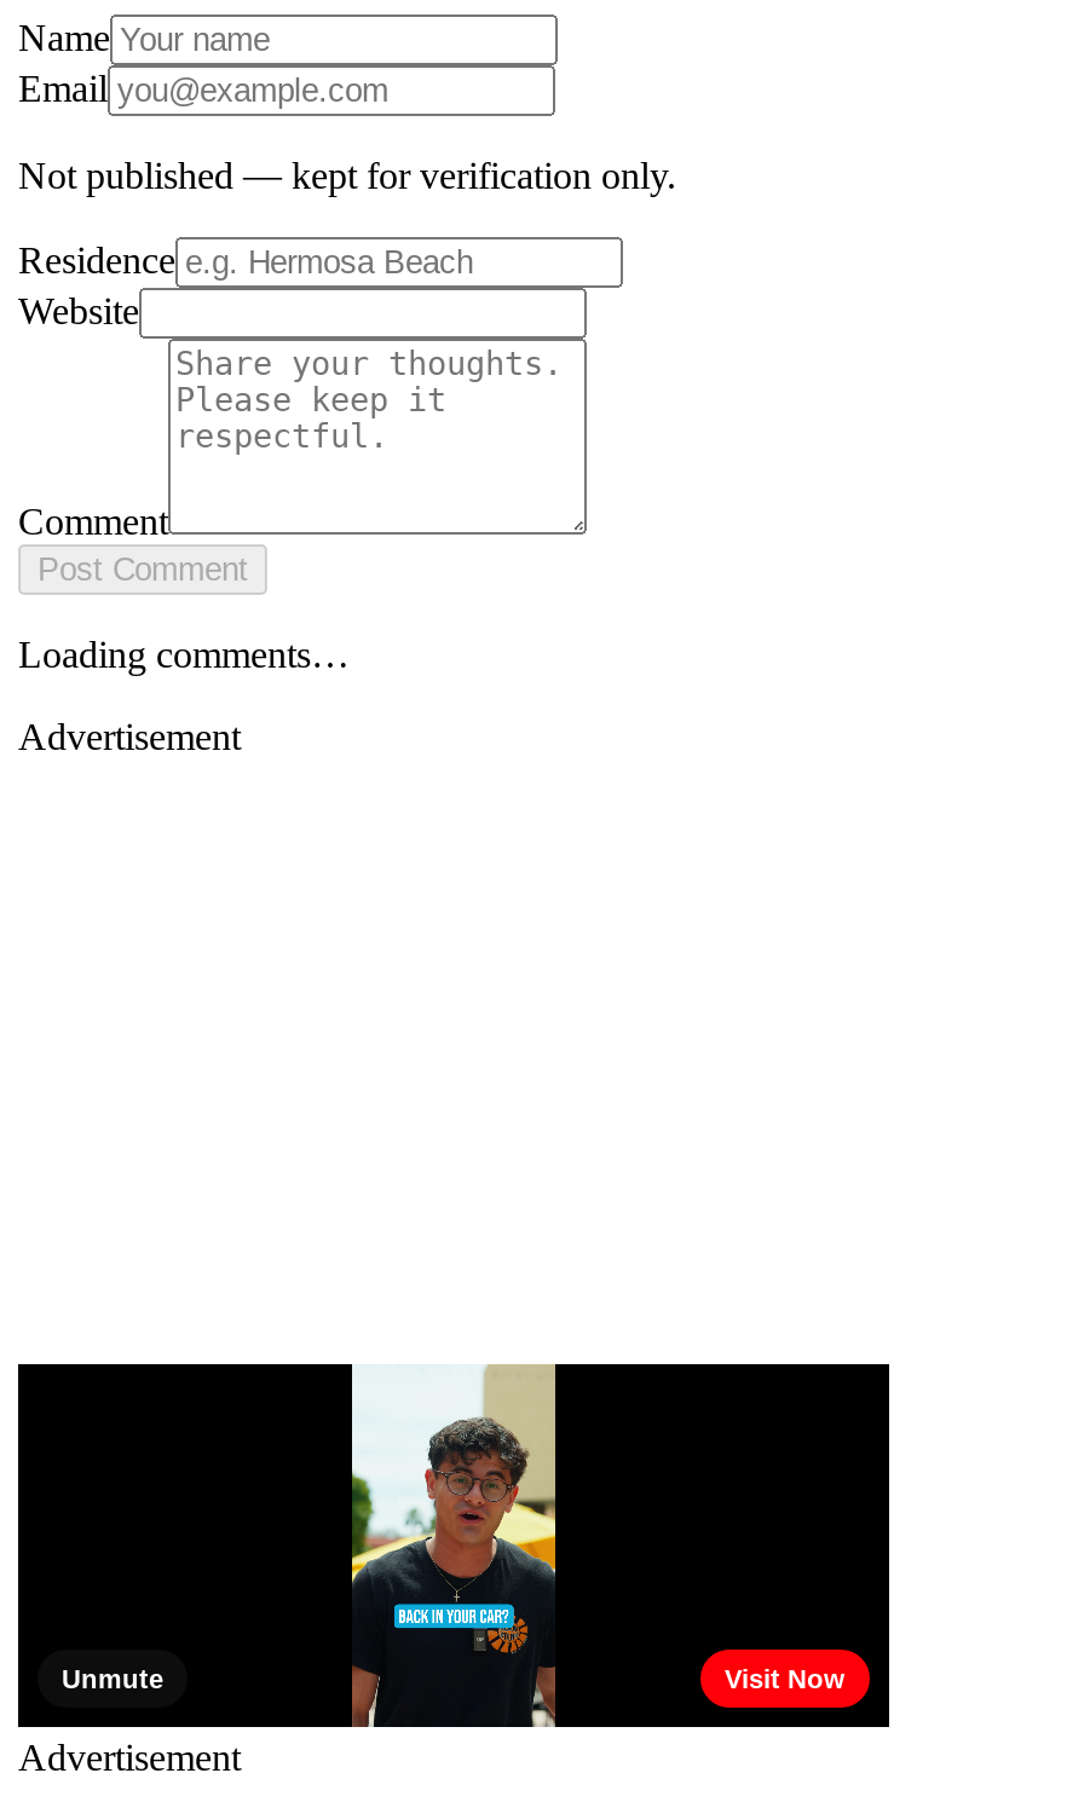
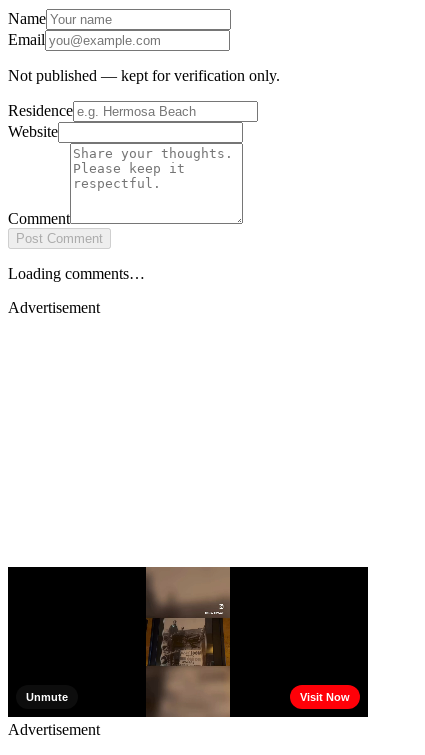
- [image]
+ [image]
